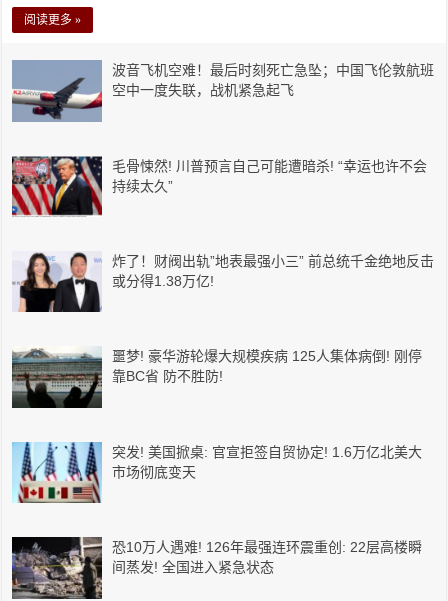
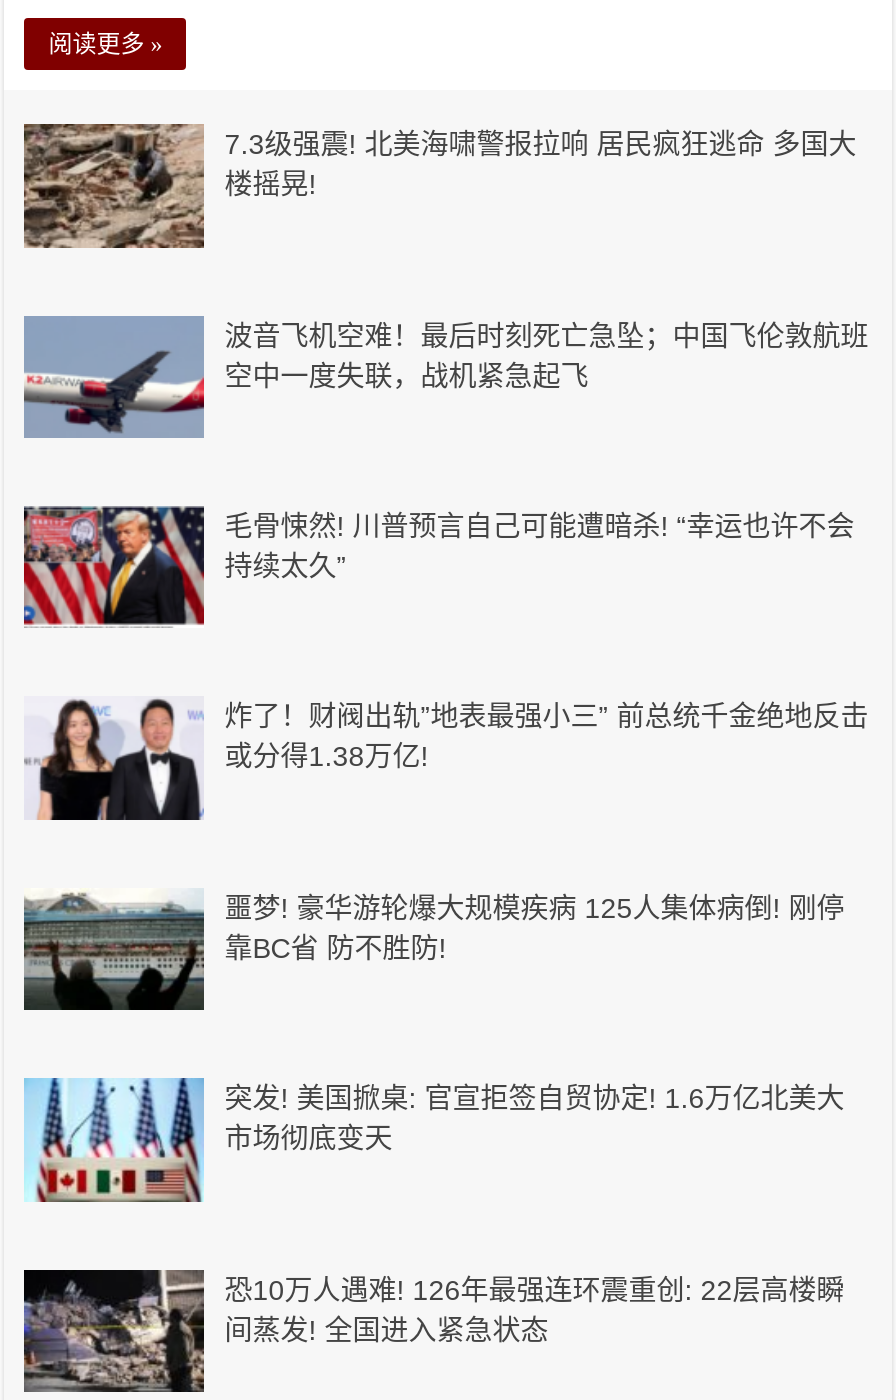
+ [image]
+ 7.3级强震! 北美海啸警报拉响 居民疯狂逃命 多国大
+ 楼摇晃!
